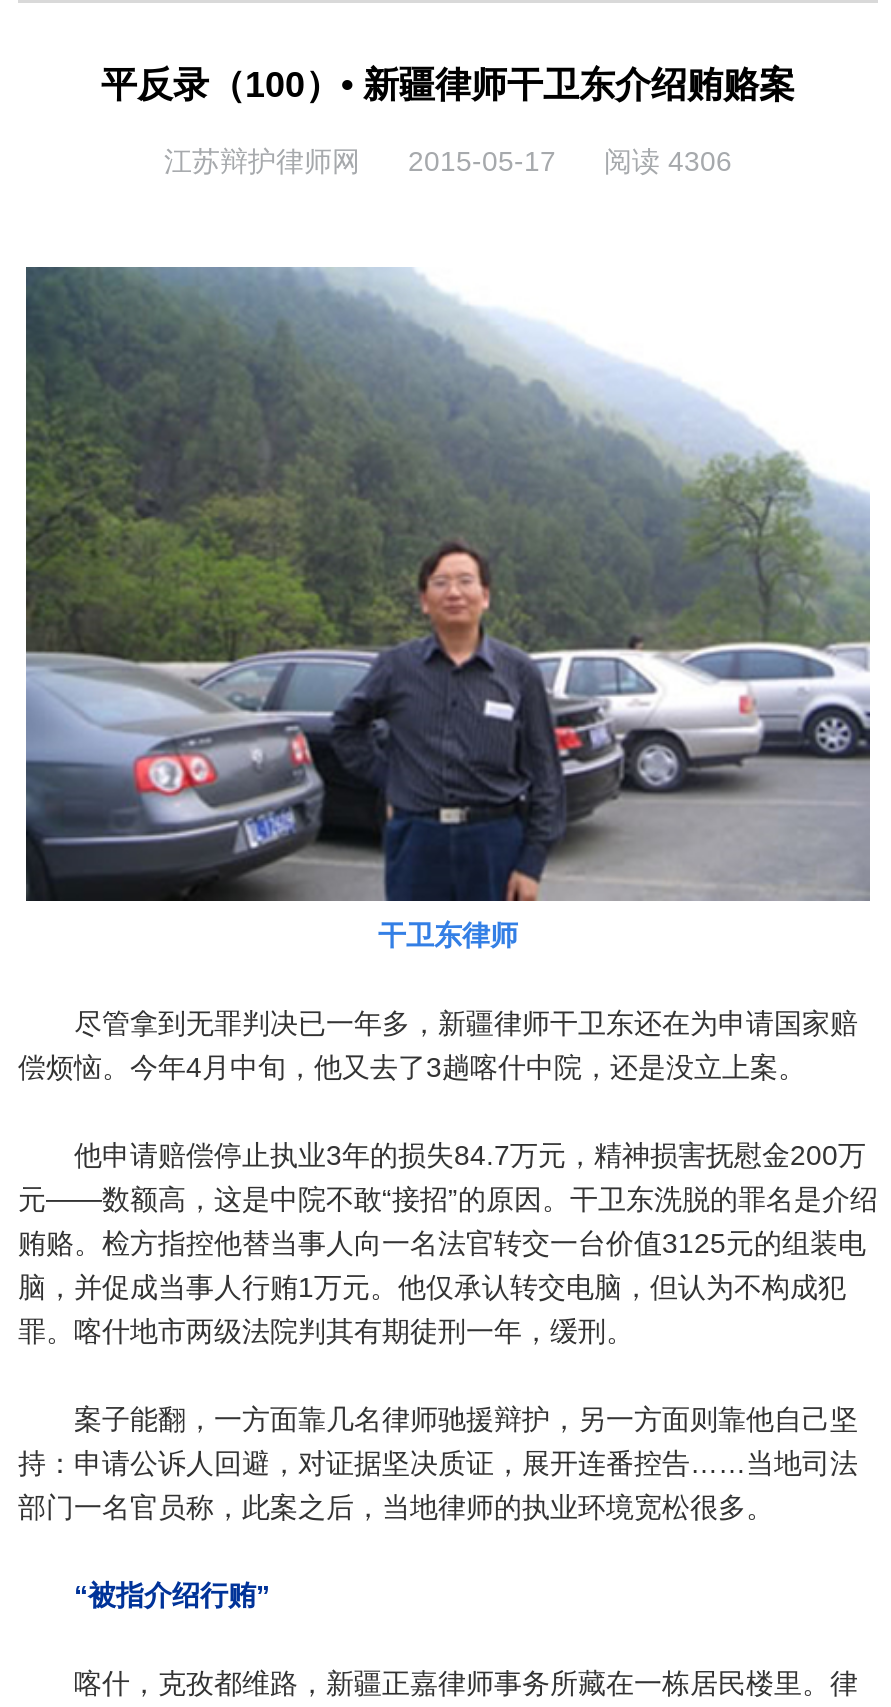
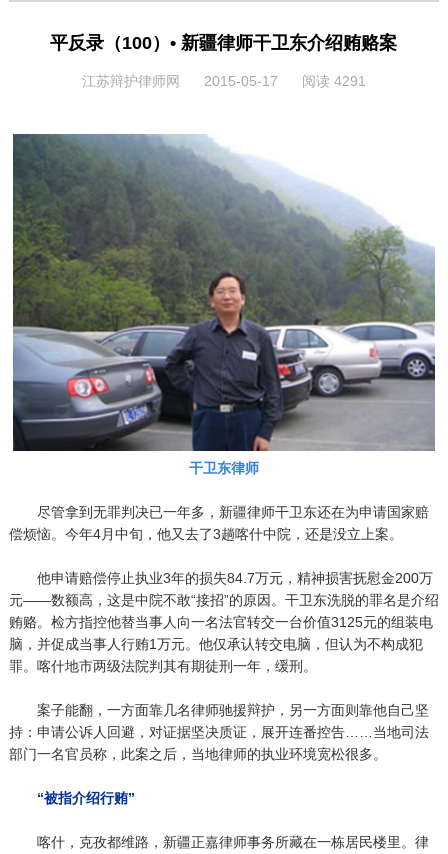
- 江苏辩护律师网 2015-05-17 阅读 4306
+ 江苏辩护律师网 2015-05-17 阅读 4291
